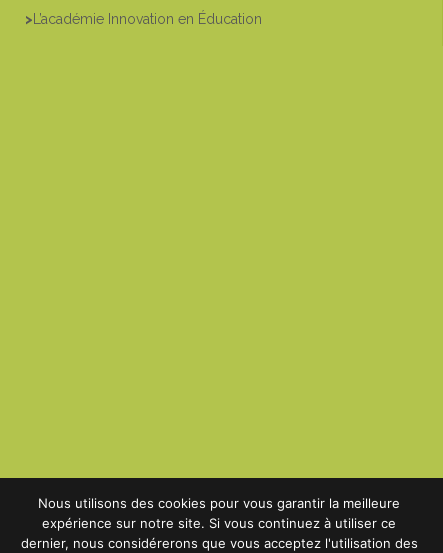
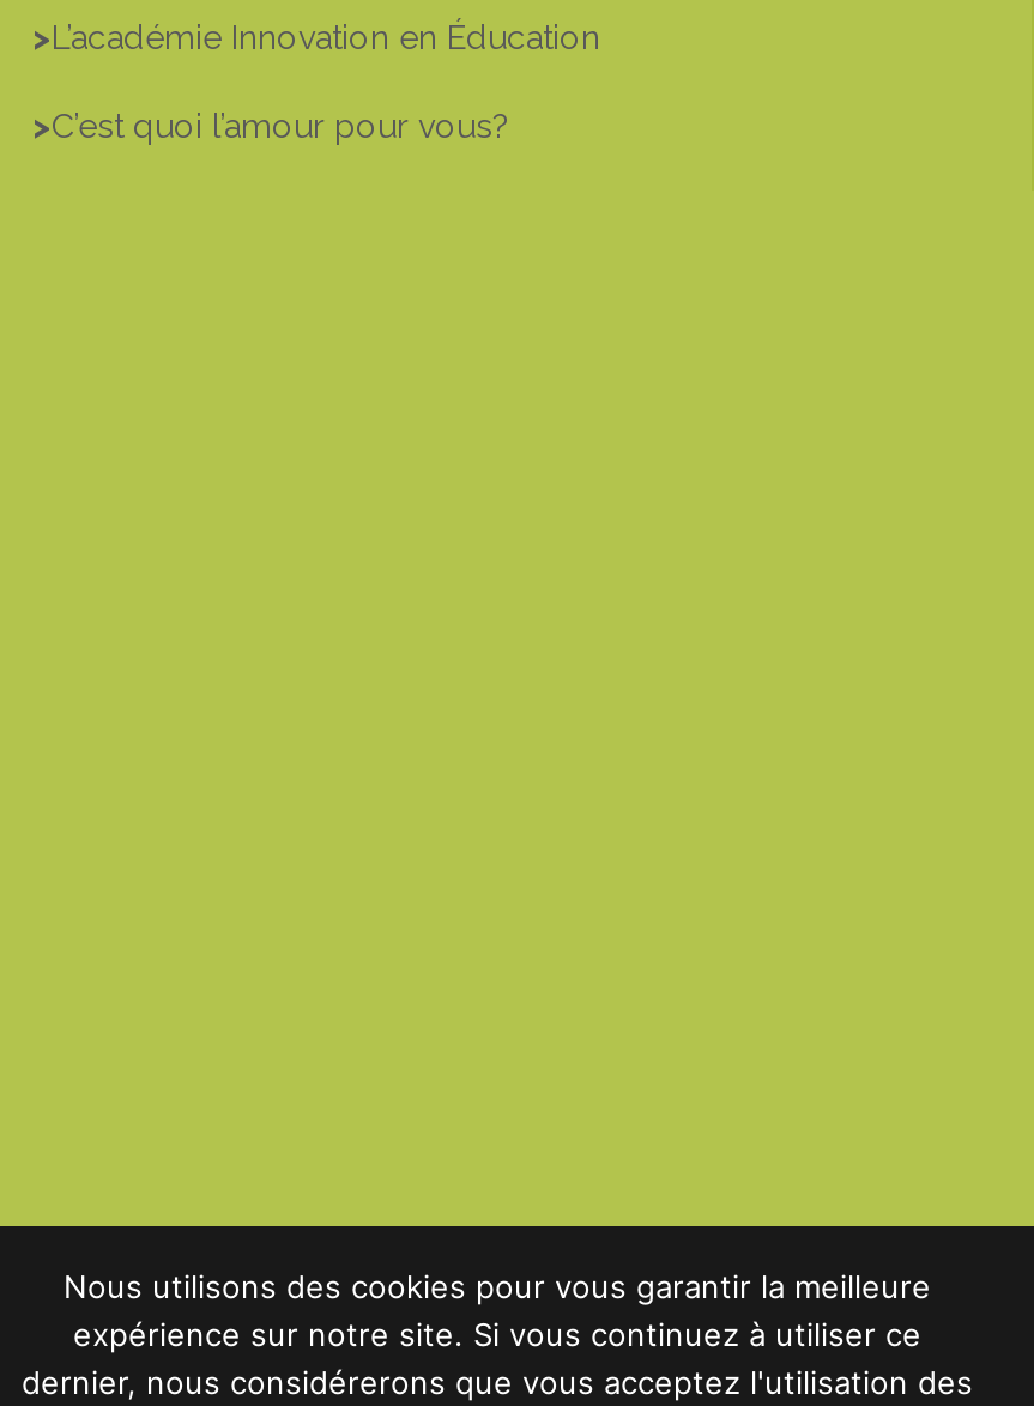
+ >C’est quoi l’amour pour vous?
